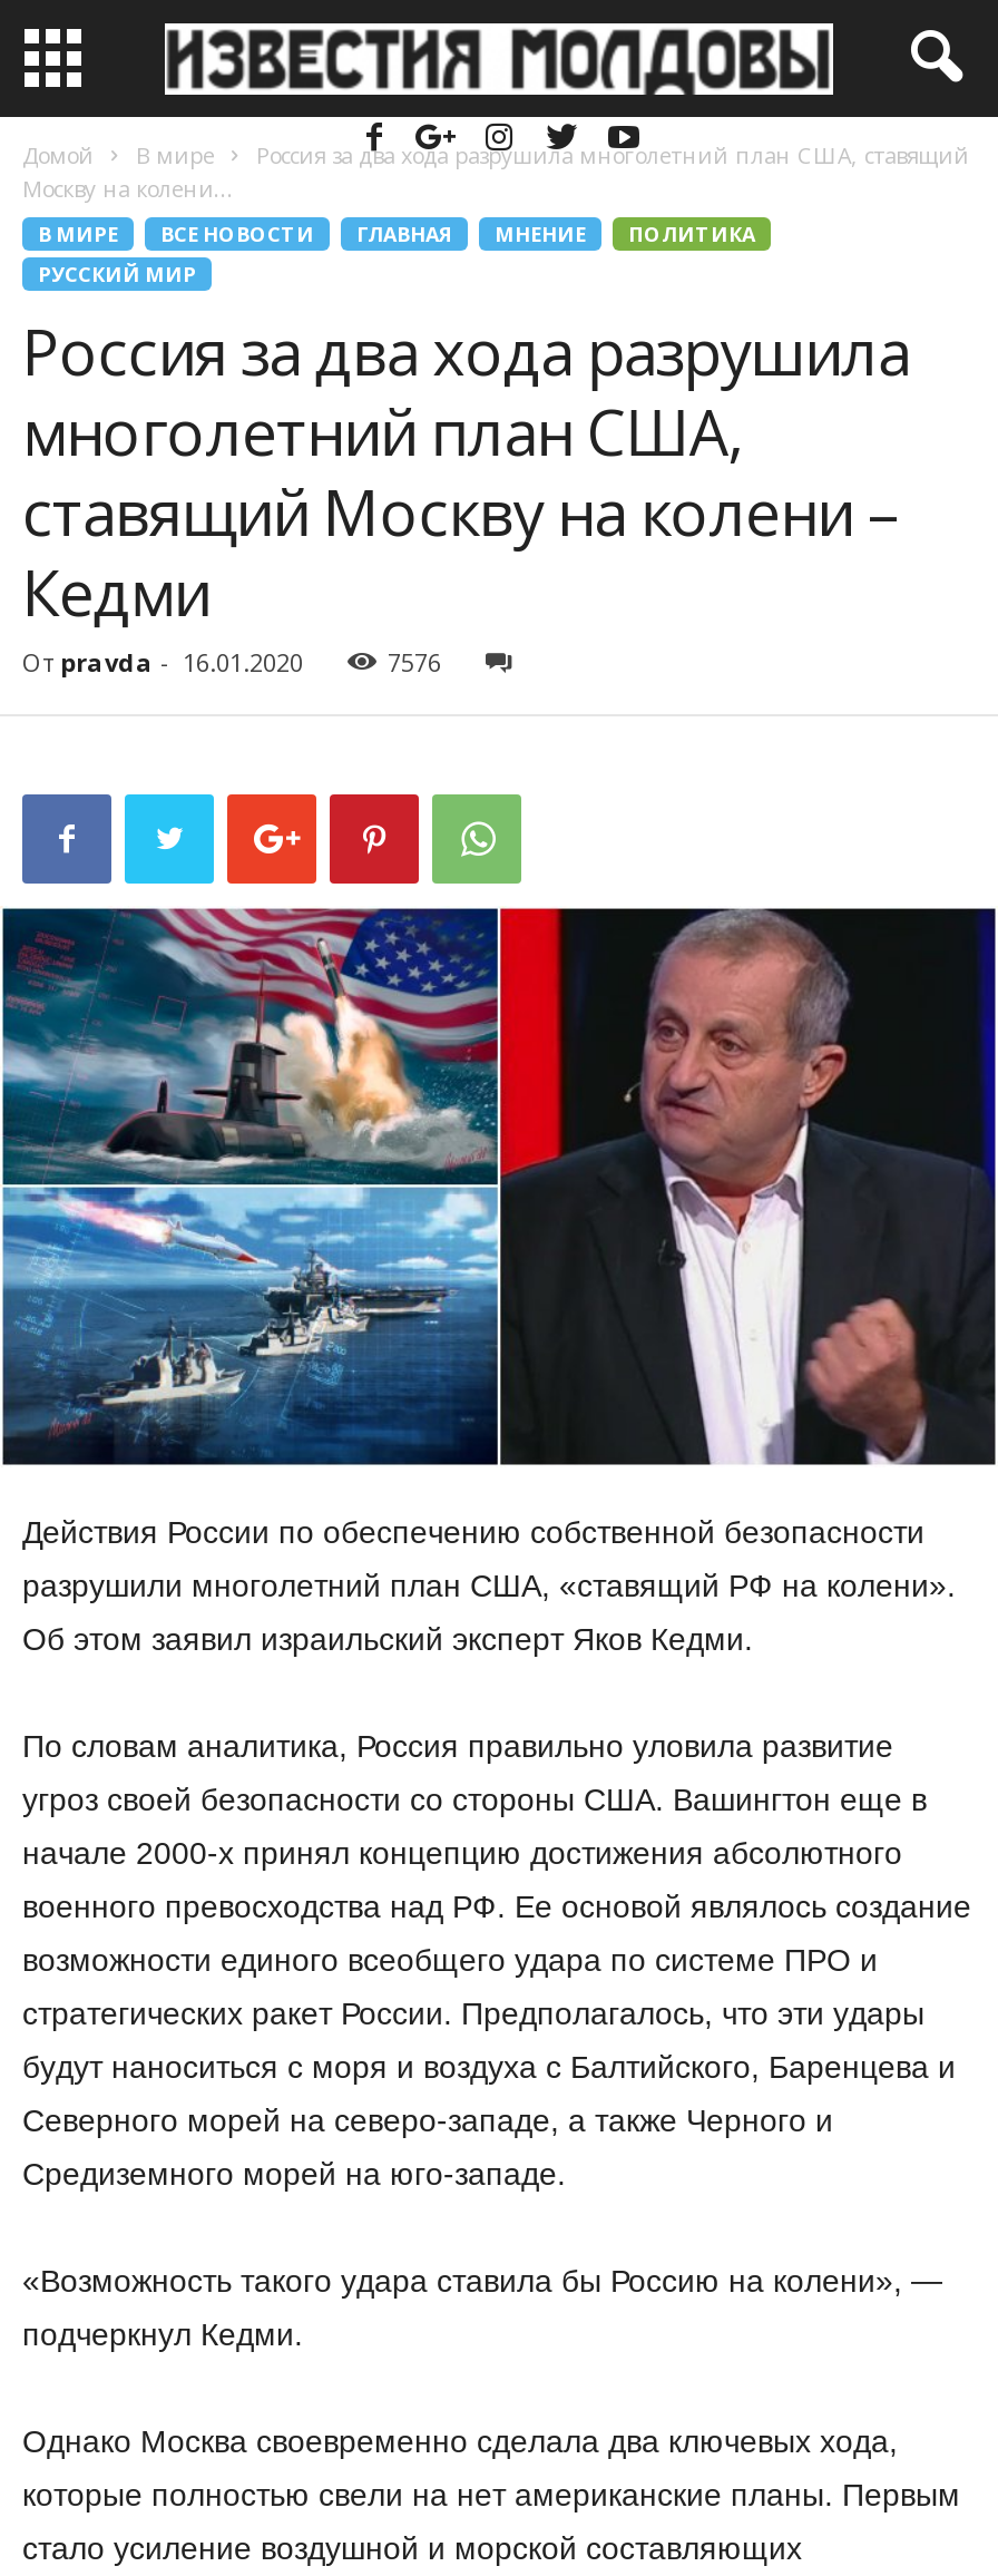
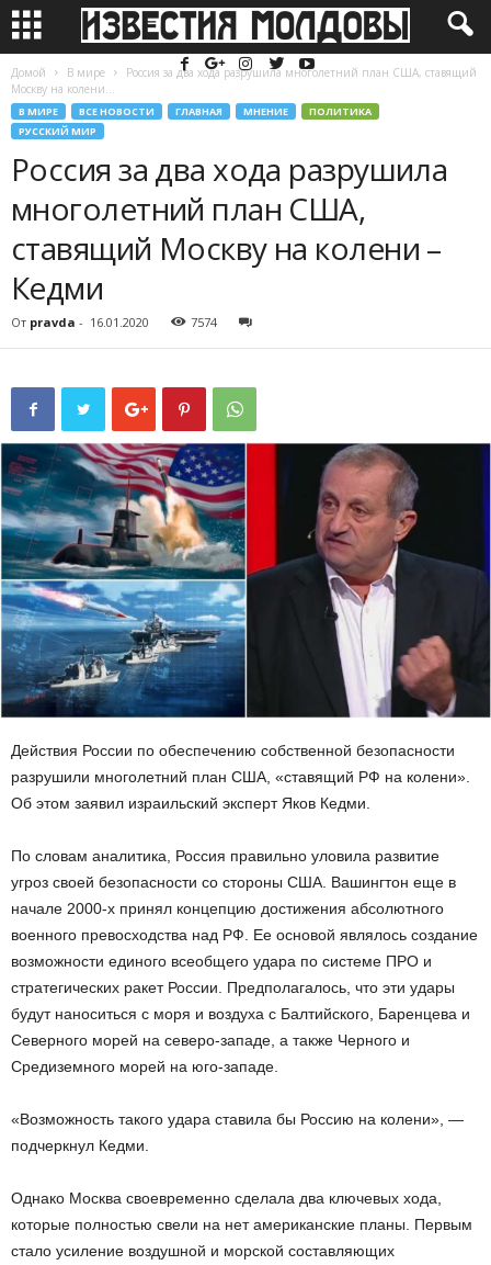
- 7576
+ 7574
